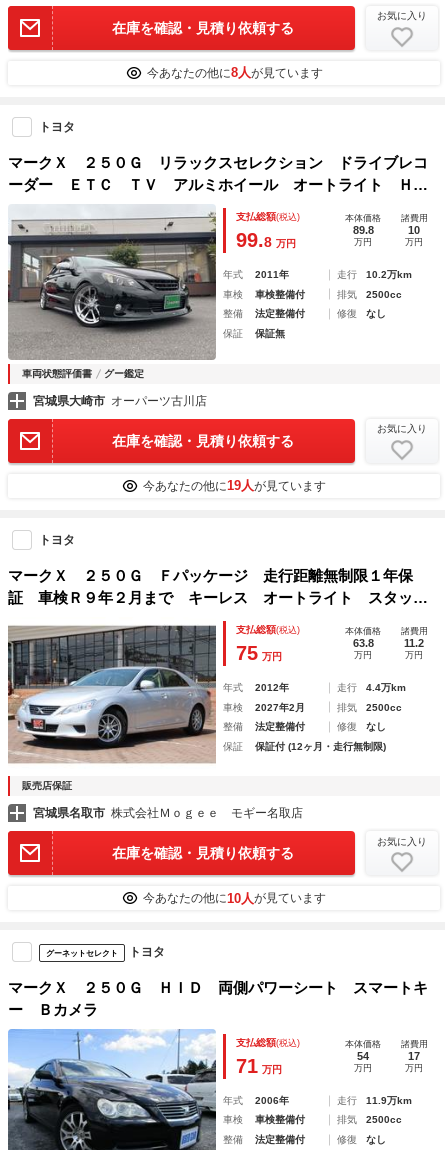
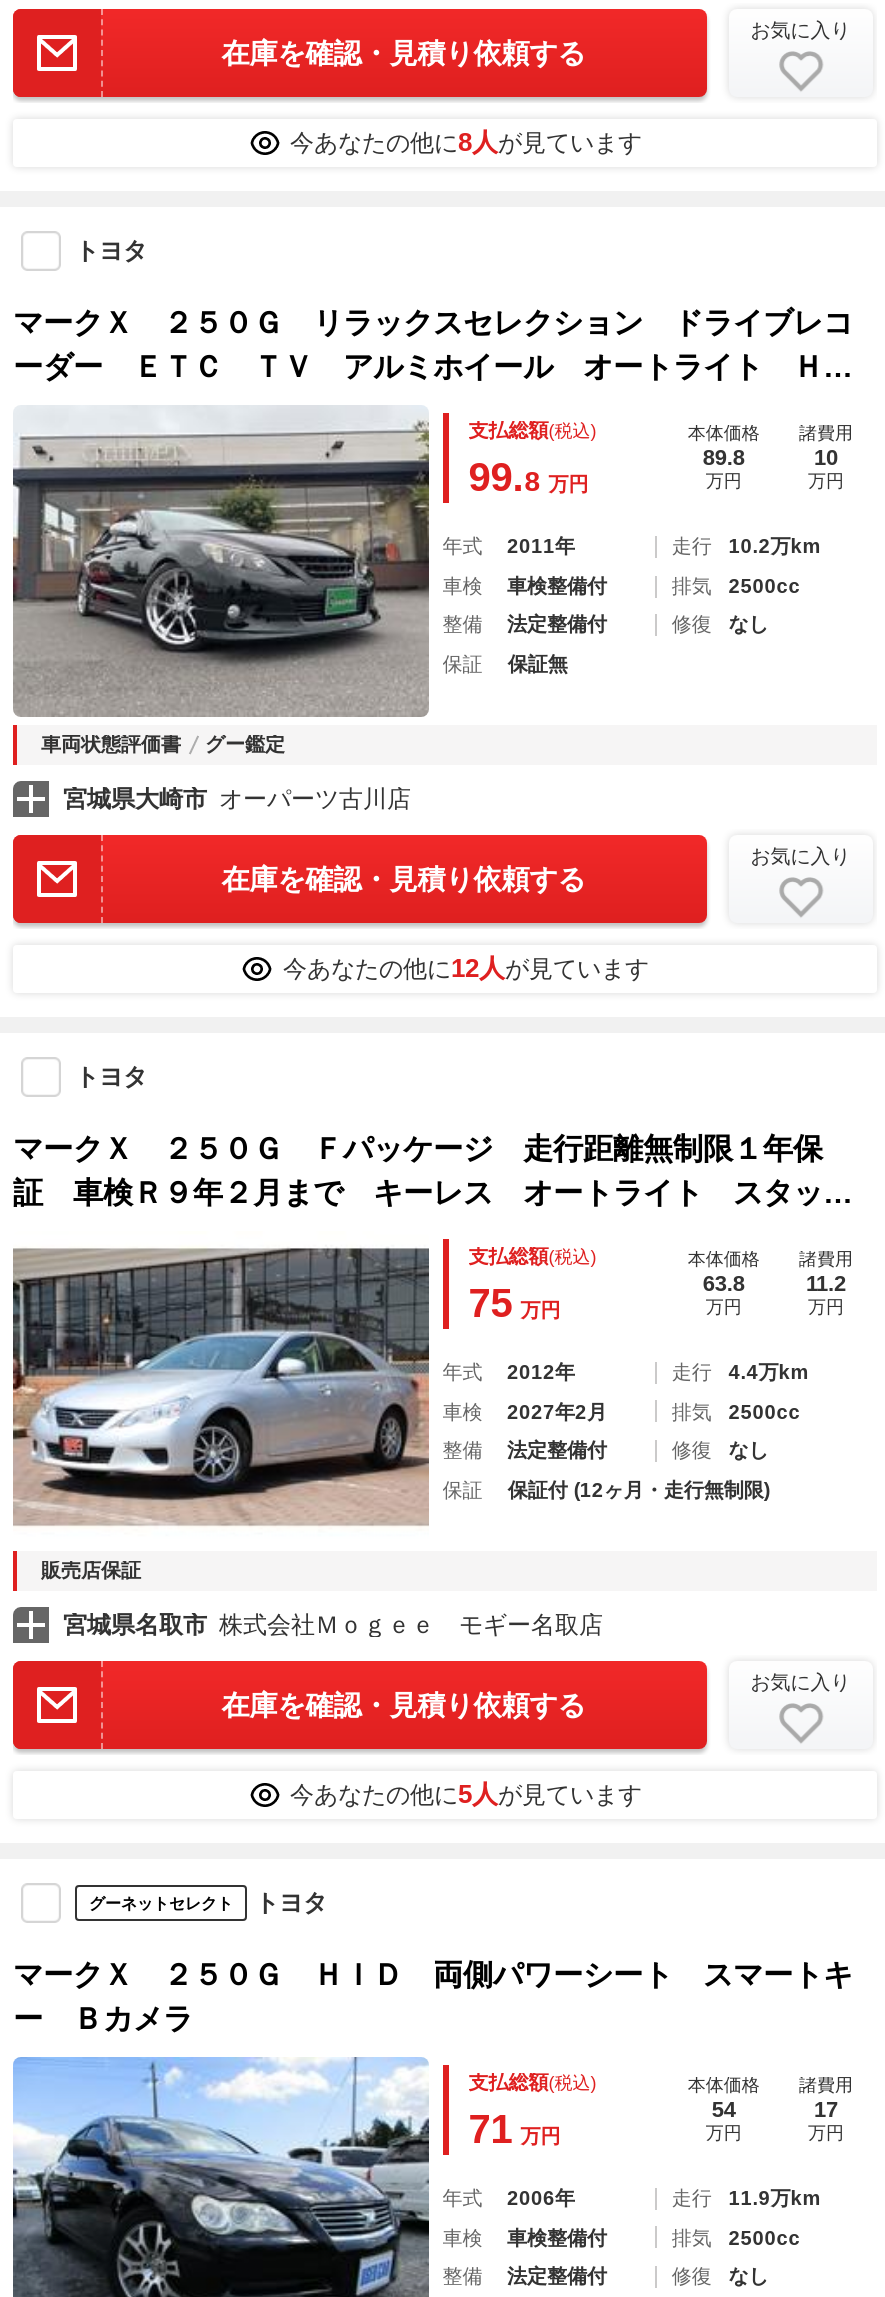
- 今あなたの他に19人が見ています
+ 今あなたの他に12人が見ています

- 今あなたの他に10人が見ています
+ 今あなたの他に5人が見ています
